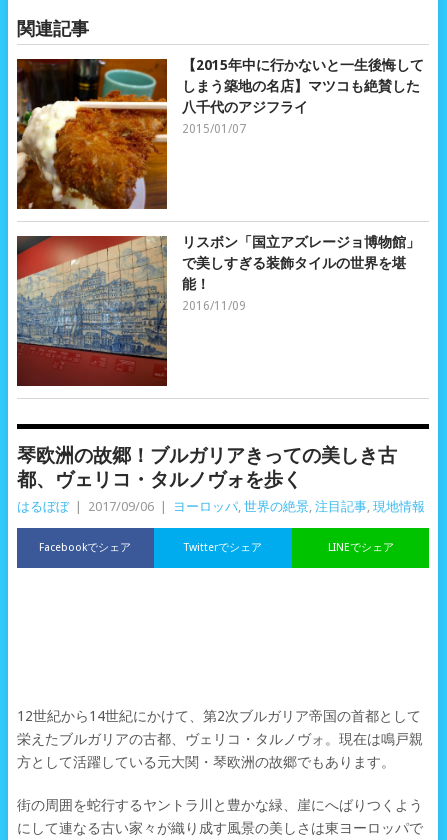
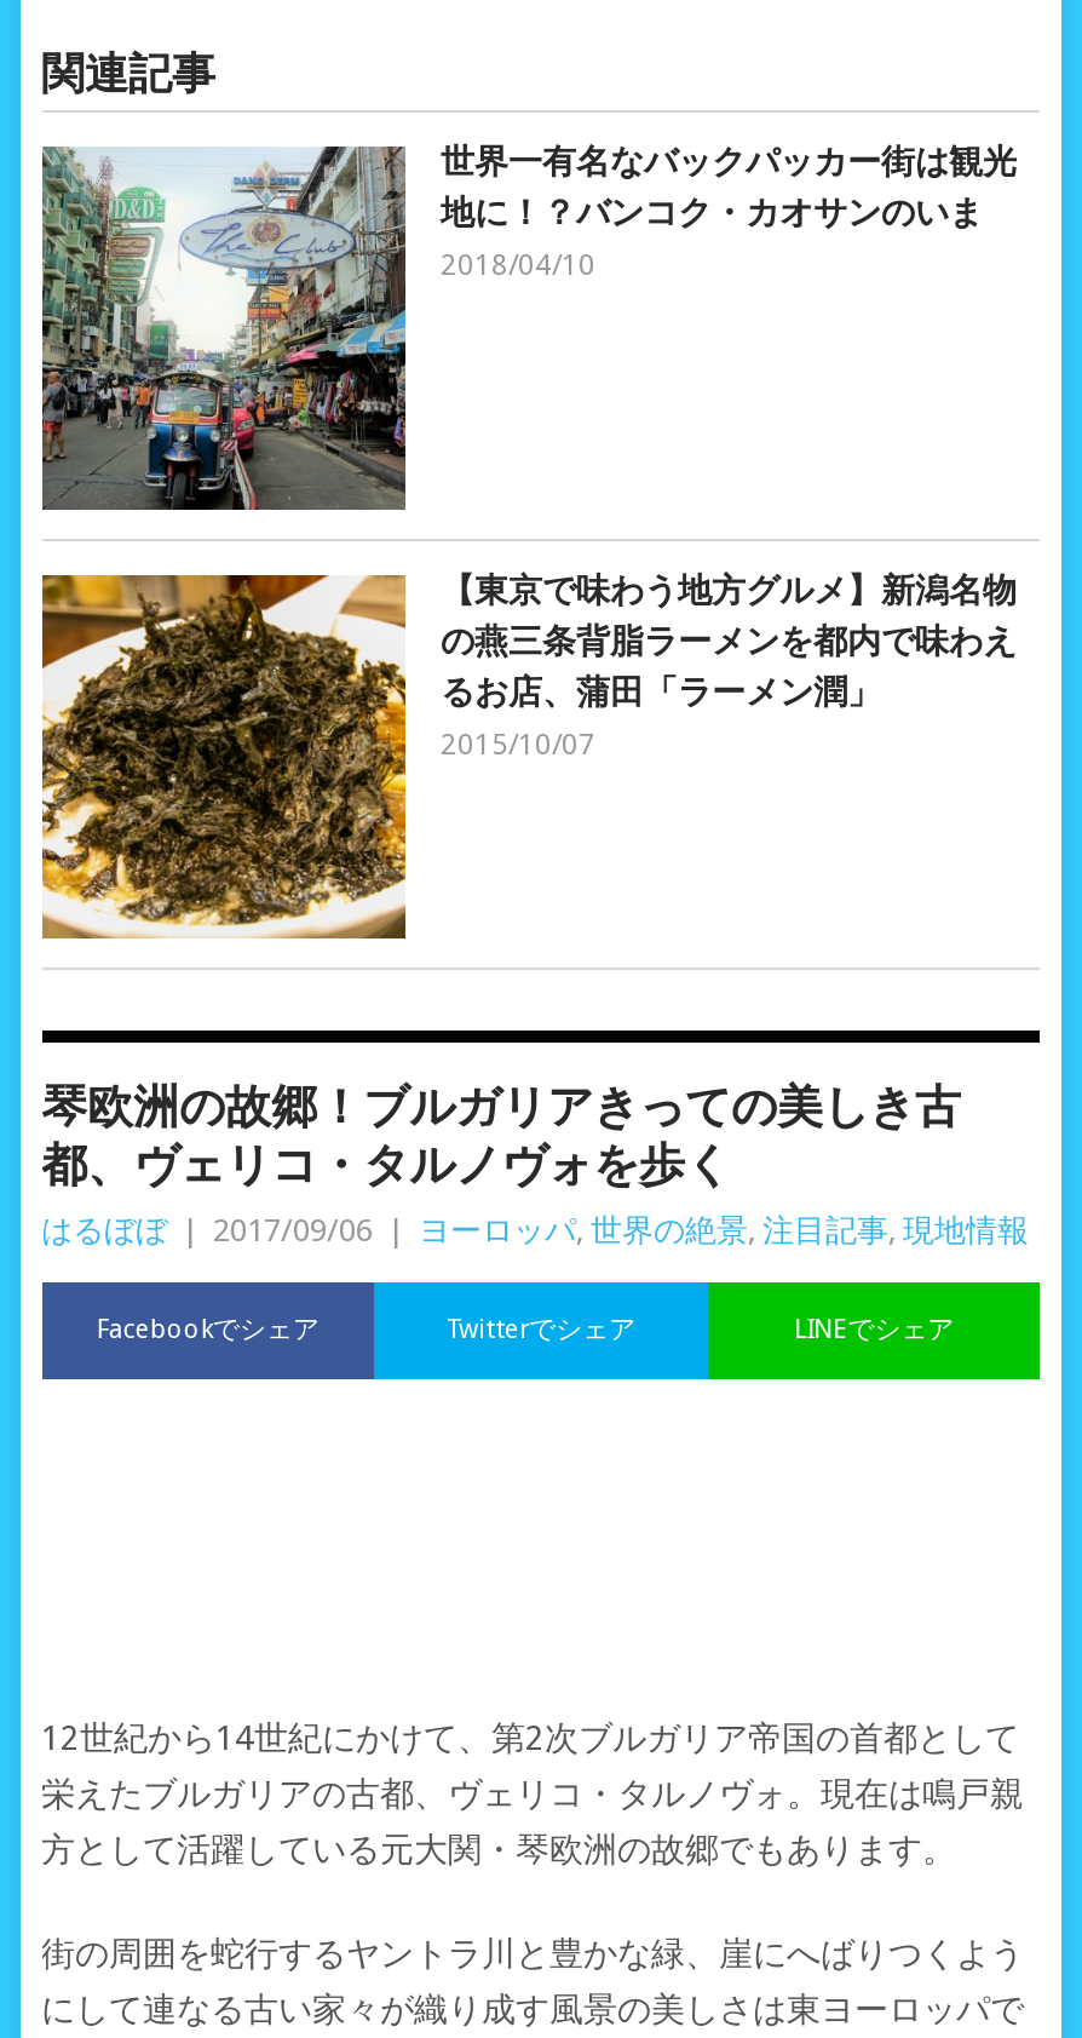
- [image]
- 【2015年中に行かないと一生後悔して
- しまう築地の名店】マツコも絶賛した
- 八千代のアジフライ
- 2015/01/07
+ [image]
+ 世界一有名なバックパッカー街は観光
+ 地に！？バンコク・カオサンのいま
+ 2018/04/10

- [image]
- リスボン「国立アズレージョ博物館」
- で美しすぎる装飾タイルの世界を堪
- 能！
- 2016/11/09
+ [image]
+ 【東京で味わう地方グルメ】新潟名物
+ の燕三条背脂ラーメンを都内で味わえ
+ るお店、蒲田「ラーメン潤」
+ 2015/10/07
